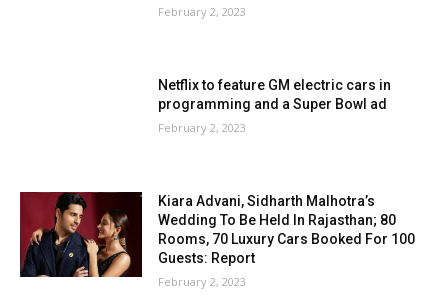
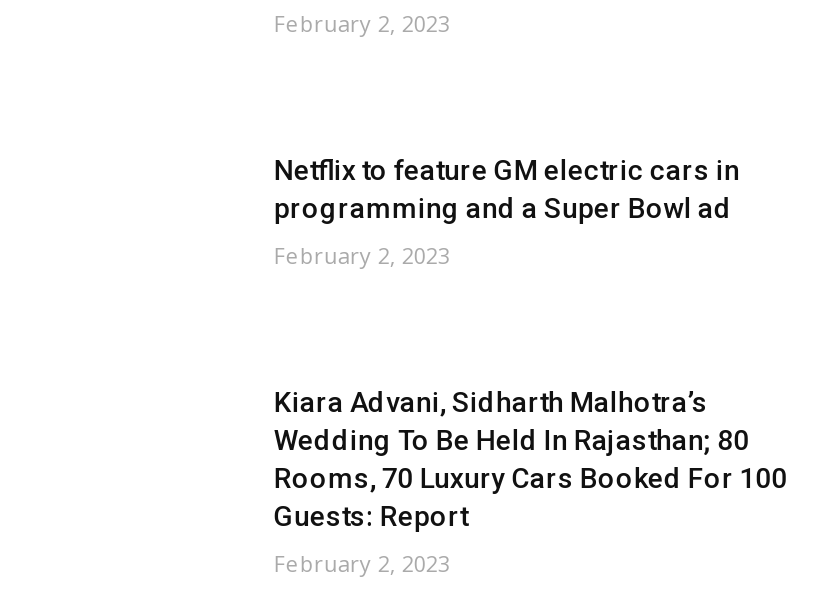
- [image]
